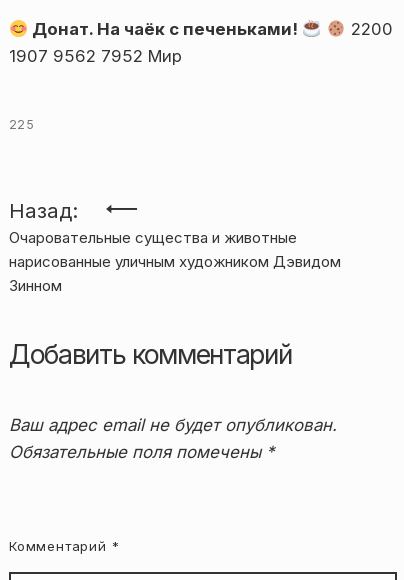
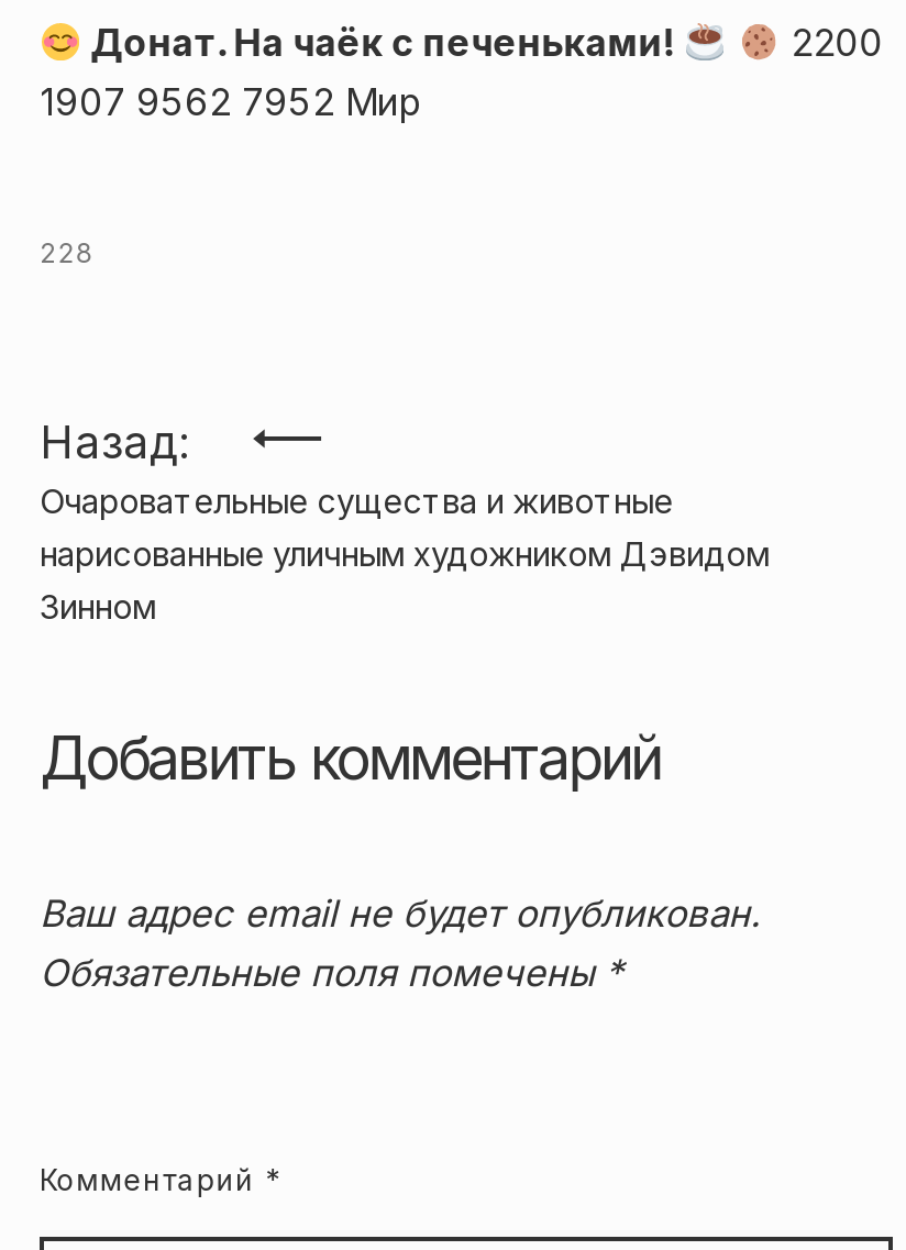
- 225
+ 228
